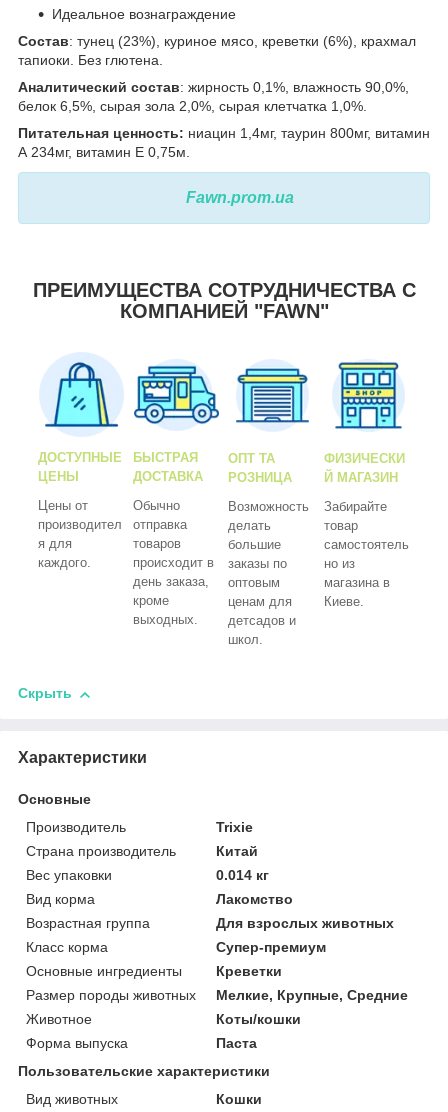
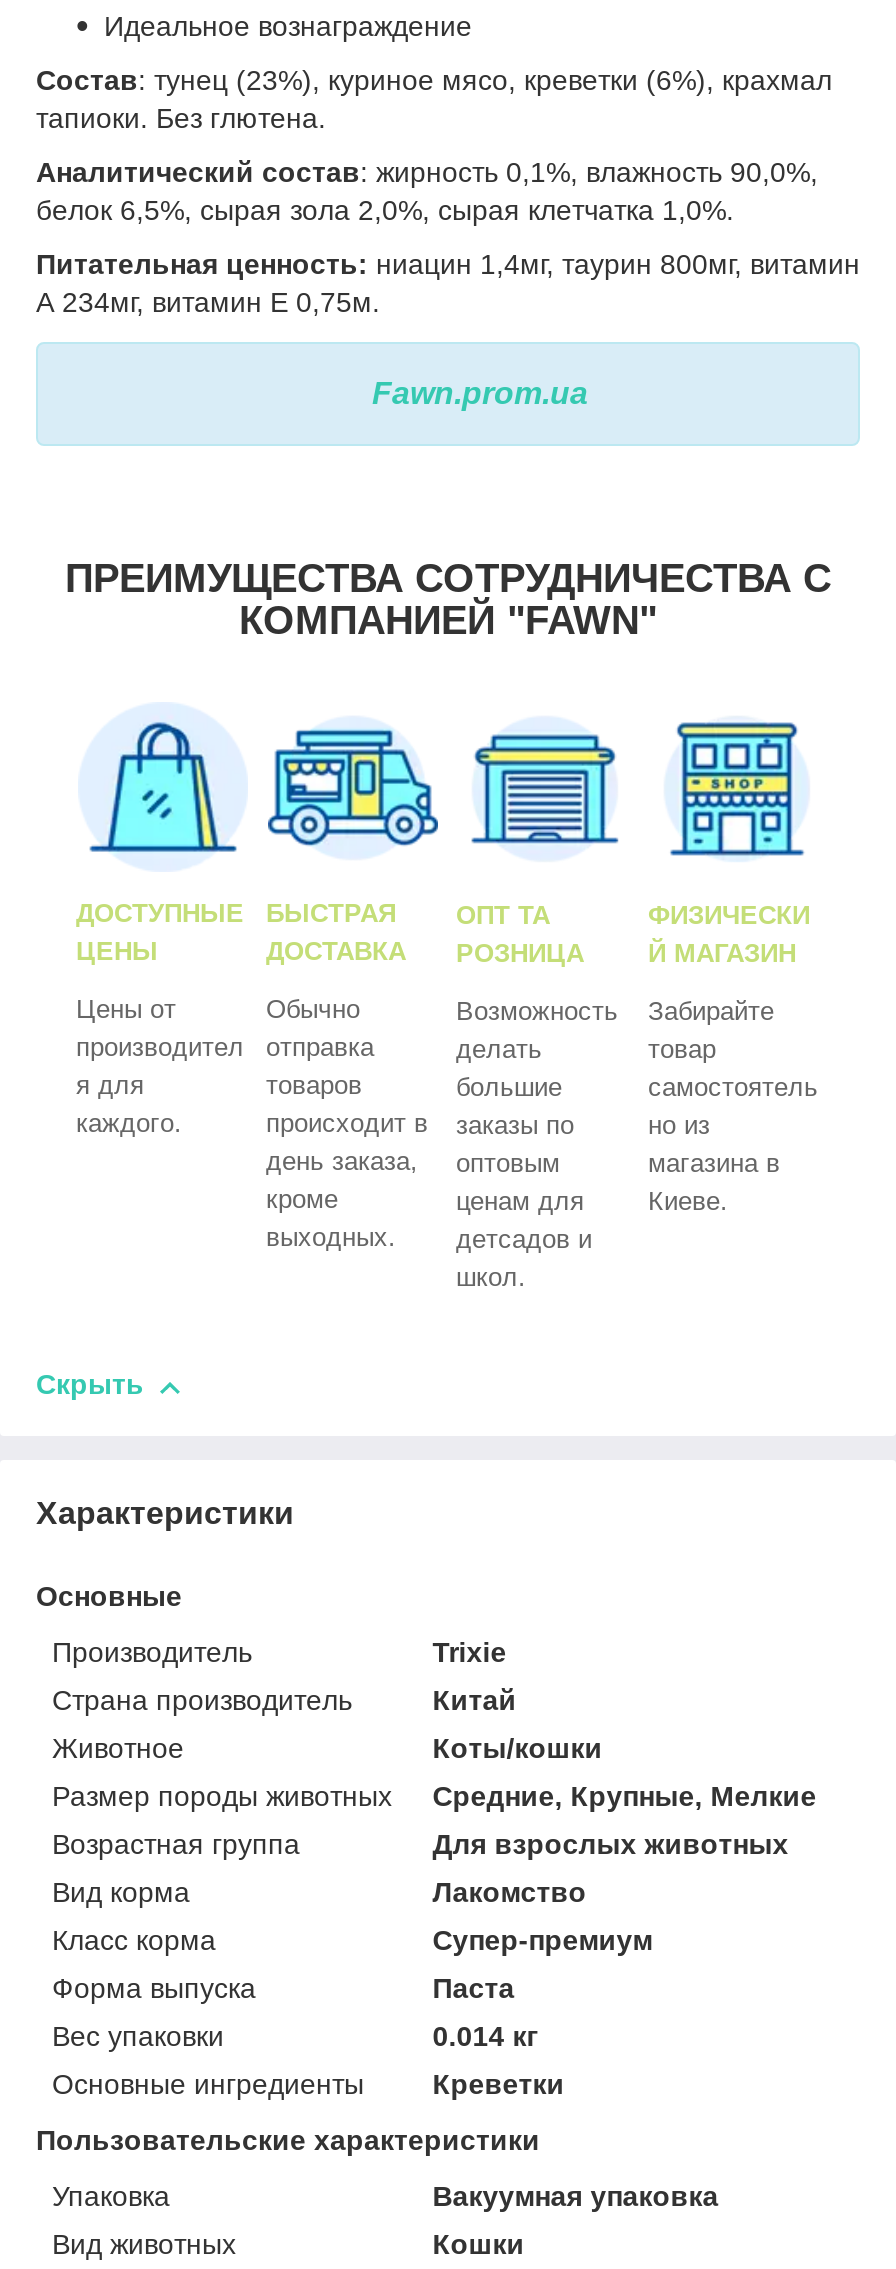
+ Средние, Крупные, Мелкие

moved down: Вес упаковки | 0.014 кг

moved up: Вид корма | Лакомство | Возрастная группа | Для взрослых животных | Класс корма | Супер-премиум

moved down: Основные ингредиенты | Креветки

moved up: Размер породы животных

- Мелкие, Крупные, Средние

moved up: Животное | Коты/кошки | Форма выпуска | Паста

+ Упаковка
+ Вакуумная упаковка
